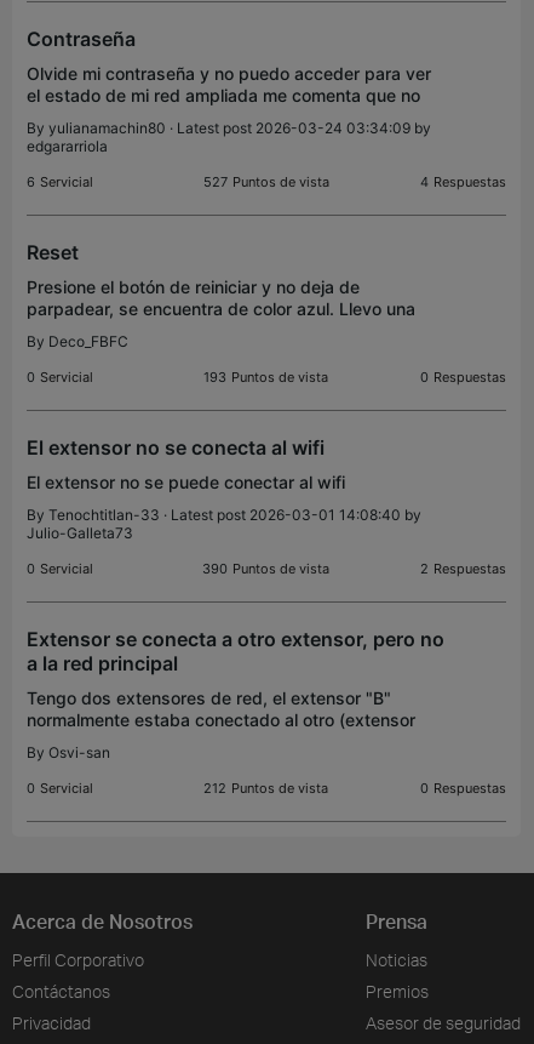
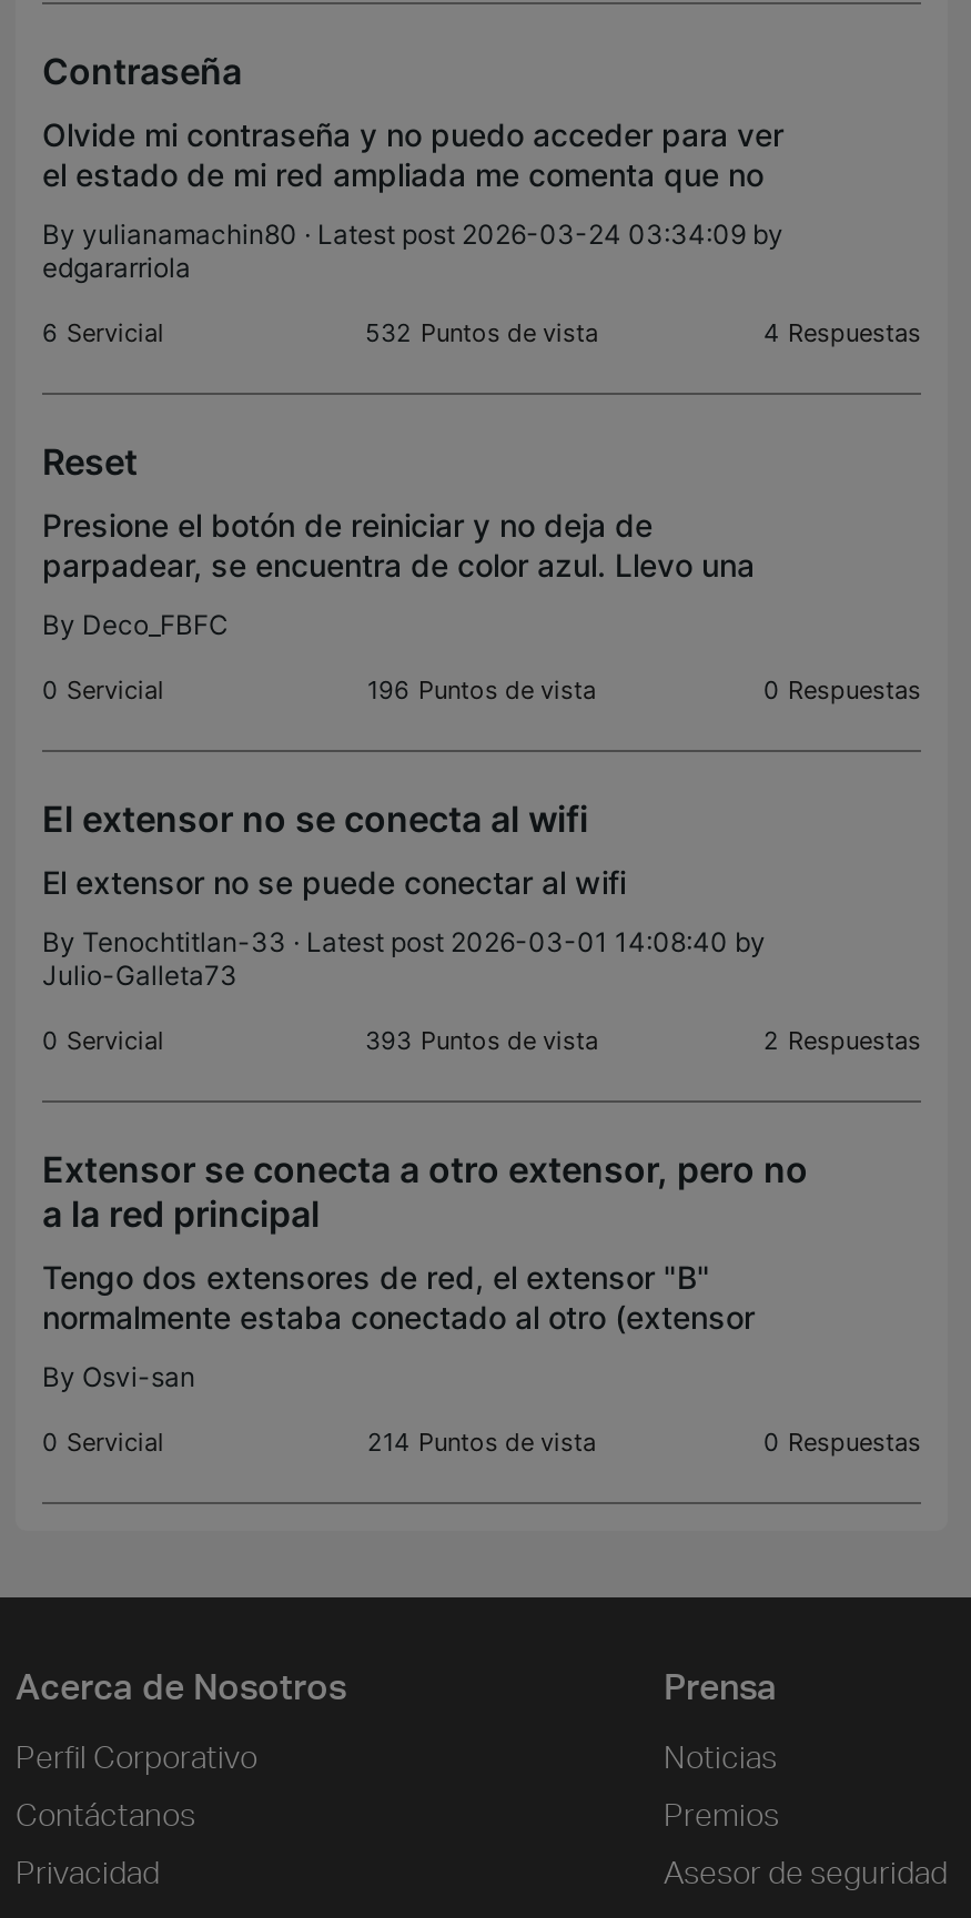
- 527 Puntos de vista
+ 532 Puntos de vista

- 193 Puntos de vista
+ 196 Puntos de vista

- 390 Puntos de vista
+ 393 Puntos de vista

- 212 Puntos de vista
+ 214 Puntos de vista
